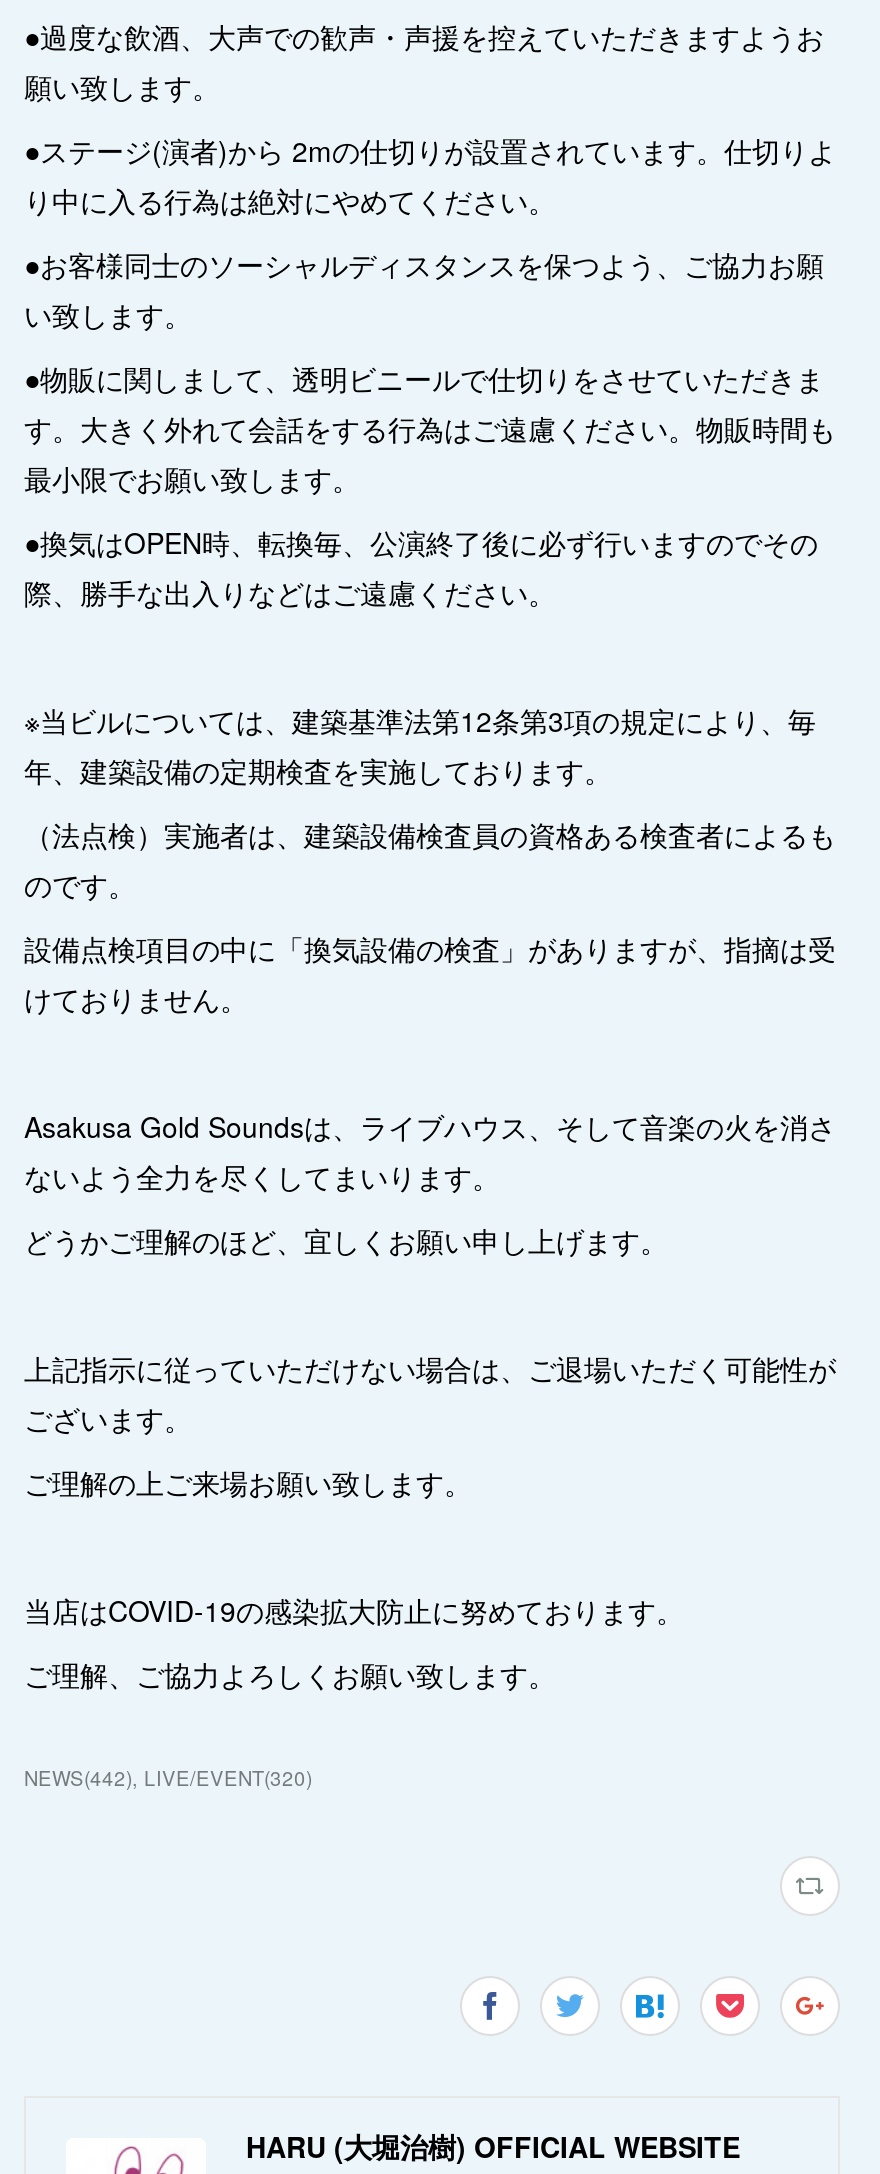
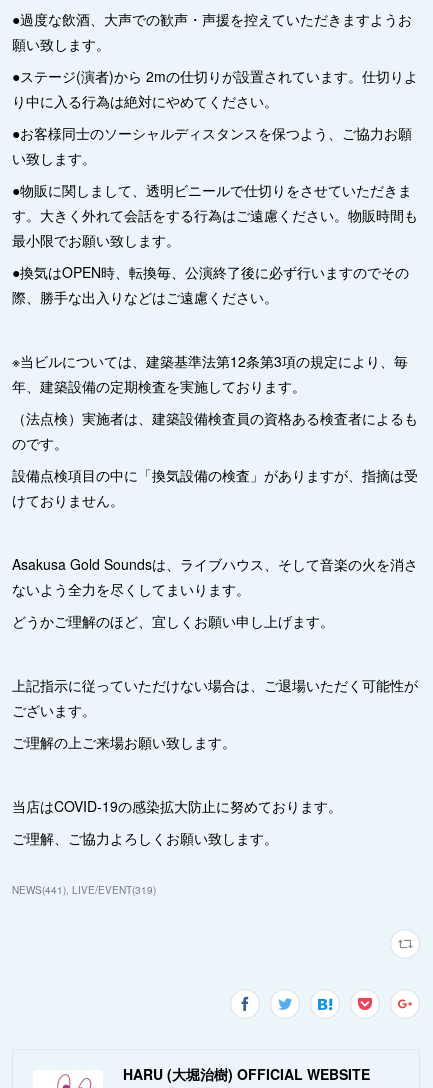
- NEWS(442) LIVE/EVENT(320)
+ NEWS(441) LIVE/EVENT(319)
